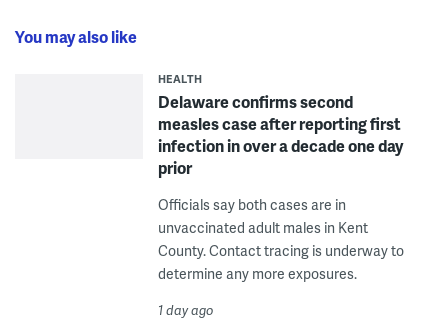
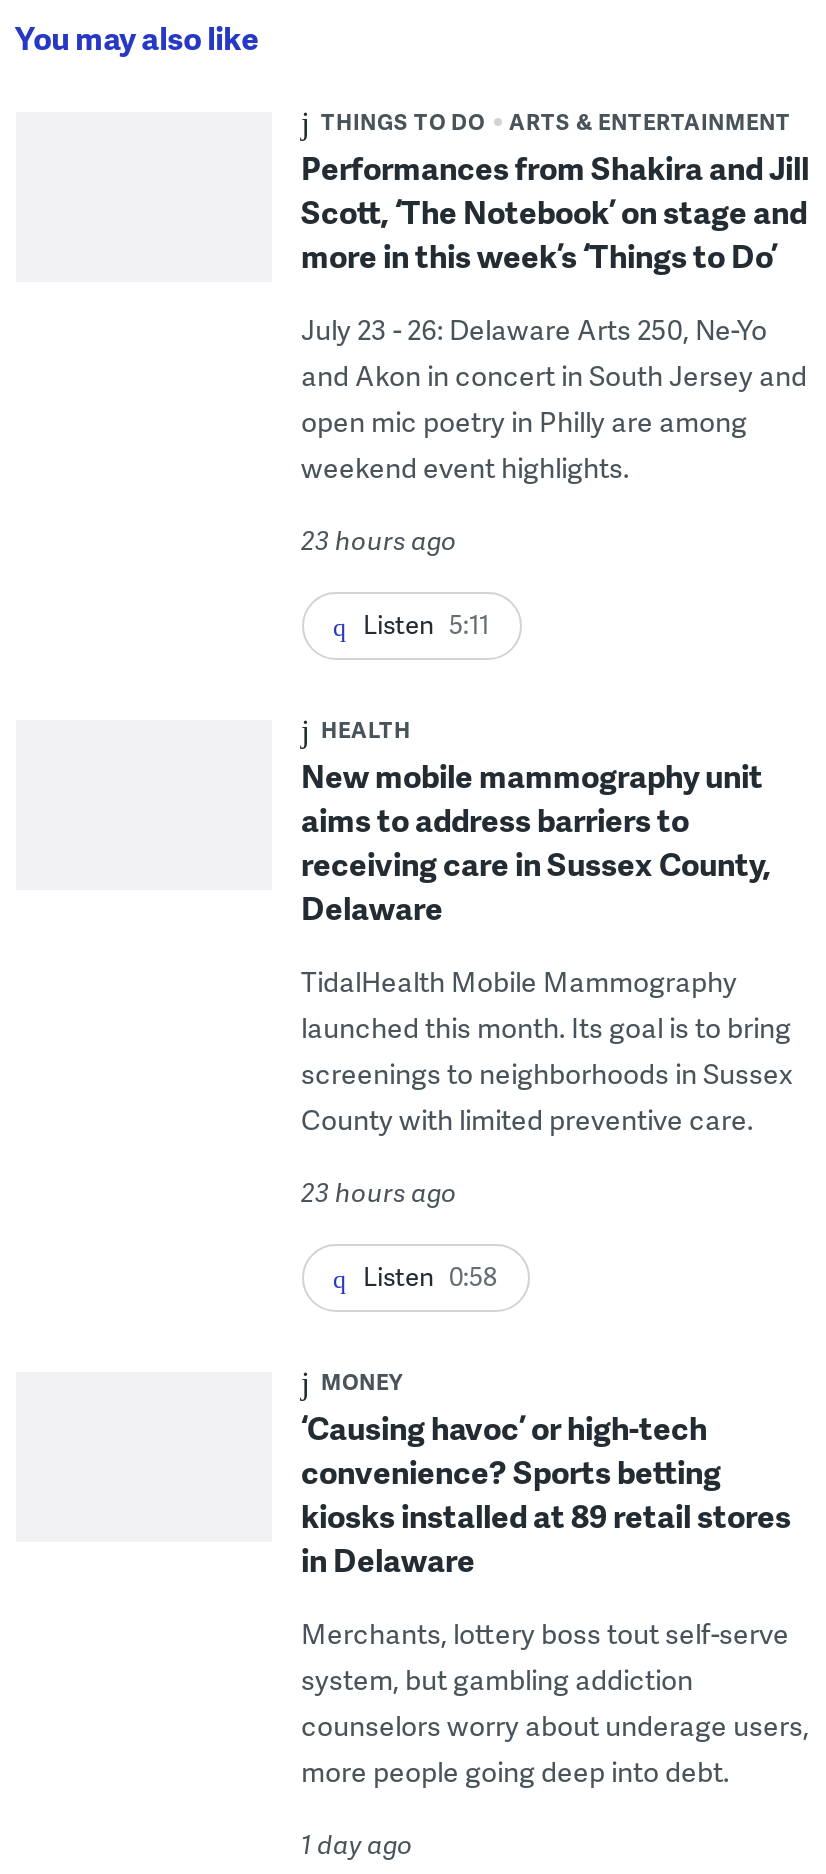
+ THINGS TO DO
+ ARTS & ENTERTAINMENT
+ Performances from Shakira and Jill
+ Scott, ‘The Notebook’ on stage and
+ more in this week’s ‘Things to Do’
+ July 23 - 26: Delaware Arts 250, Ne-Yo
+ and Akon in concert in South Jersey and
+ open mic poetry in Philly are among
+ weekend event highlights.
+ 23 hours ago
+ Listen 5:11

- Delaware confirms second
- measles case after reporting first
- infection in over a decade one day
- prior
- Officials say both cases are in
- unvaccinated adult males in Kent
- County. Contact tracing is underway to
- determine any more exposures.
+ New mobile mammography unit
+ aims to address barriers to
+ receiving care in Sussex County,
+ Delaware
+ TidalHealth Mobile Mammography
+ launched this month. Its goal is to bring
+ screenings to neighborhoods in Sussex
+ County with limited preventive care.
+ 23 hours ago
+ Listen 0:58
+ MONEY
+ ‘Causing havoc’ or high-tech
+ convenience? Sports betting
+ kiosks installed at 89 retail stores
+ in Delaware
+ Merchants, lottery boss tout self-serve
+ system, but gambling addiction
+ counselors worry about underage users,
+ more people going deep into debt.
